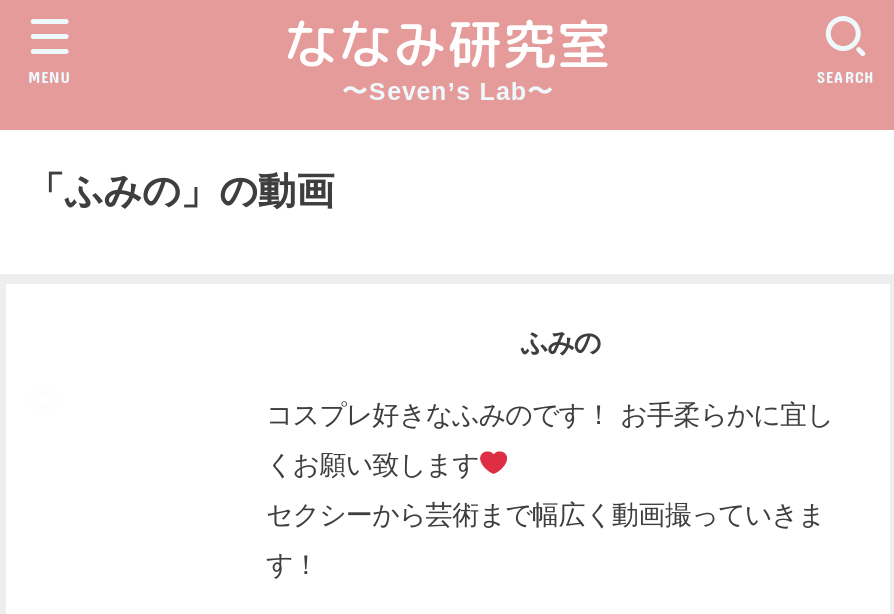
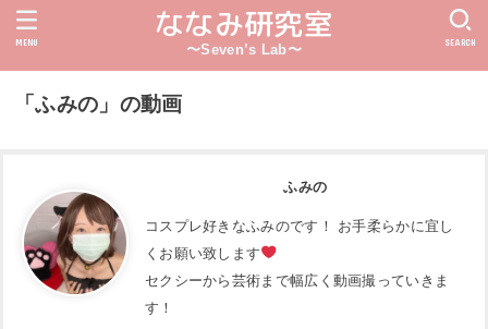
+ [image]
